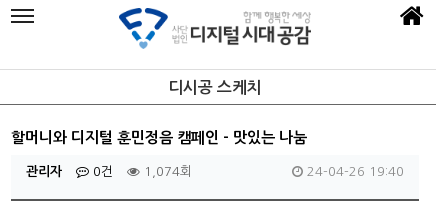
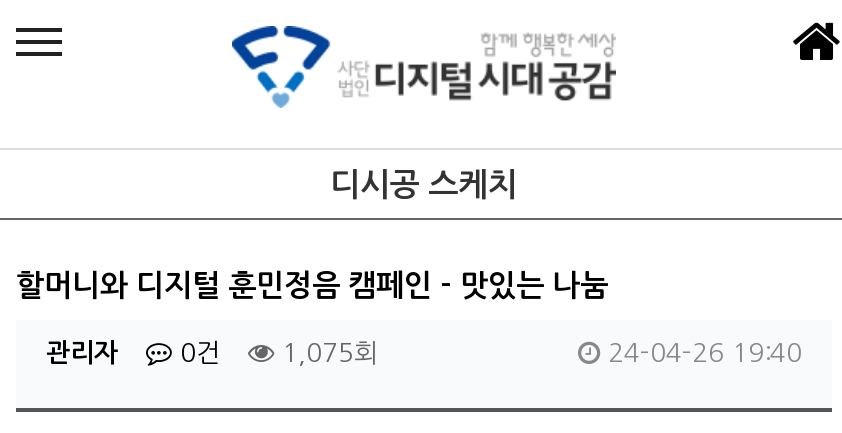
- 1,074회
+ 1,075회
